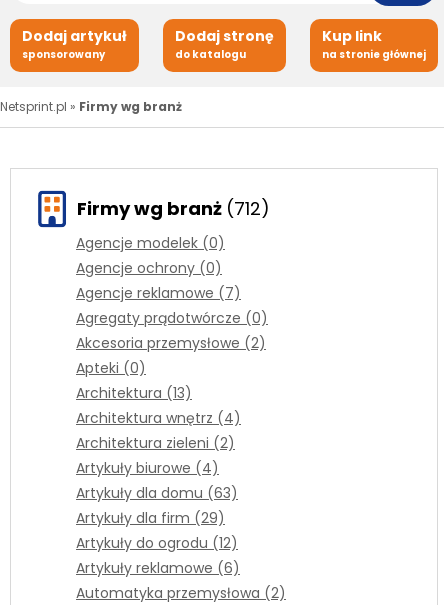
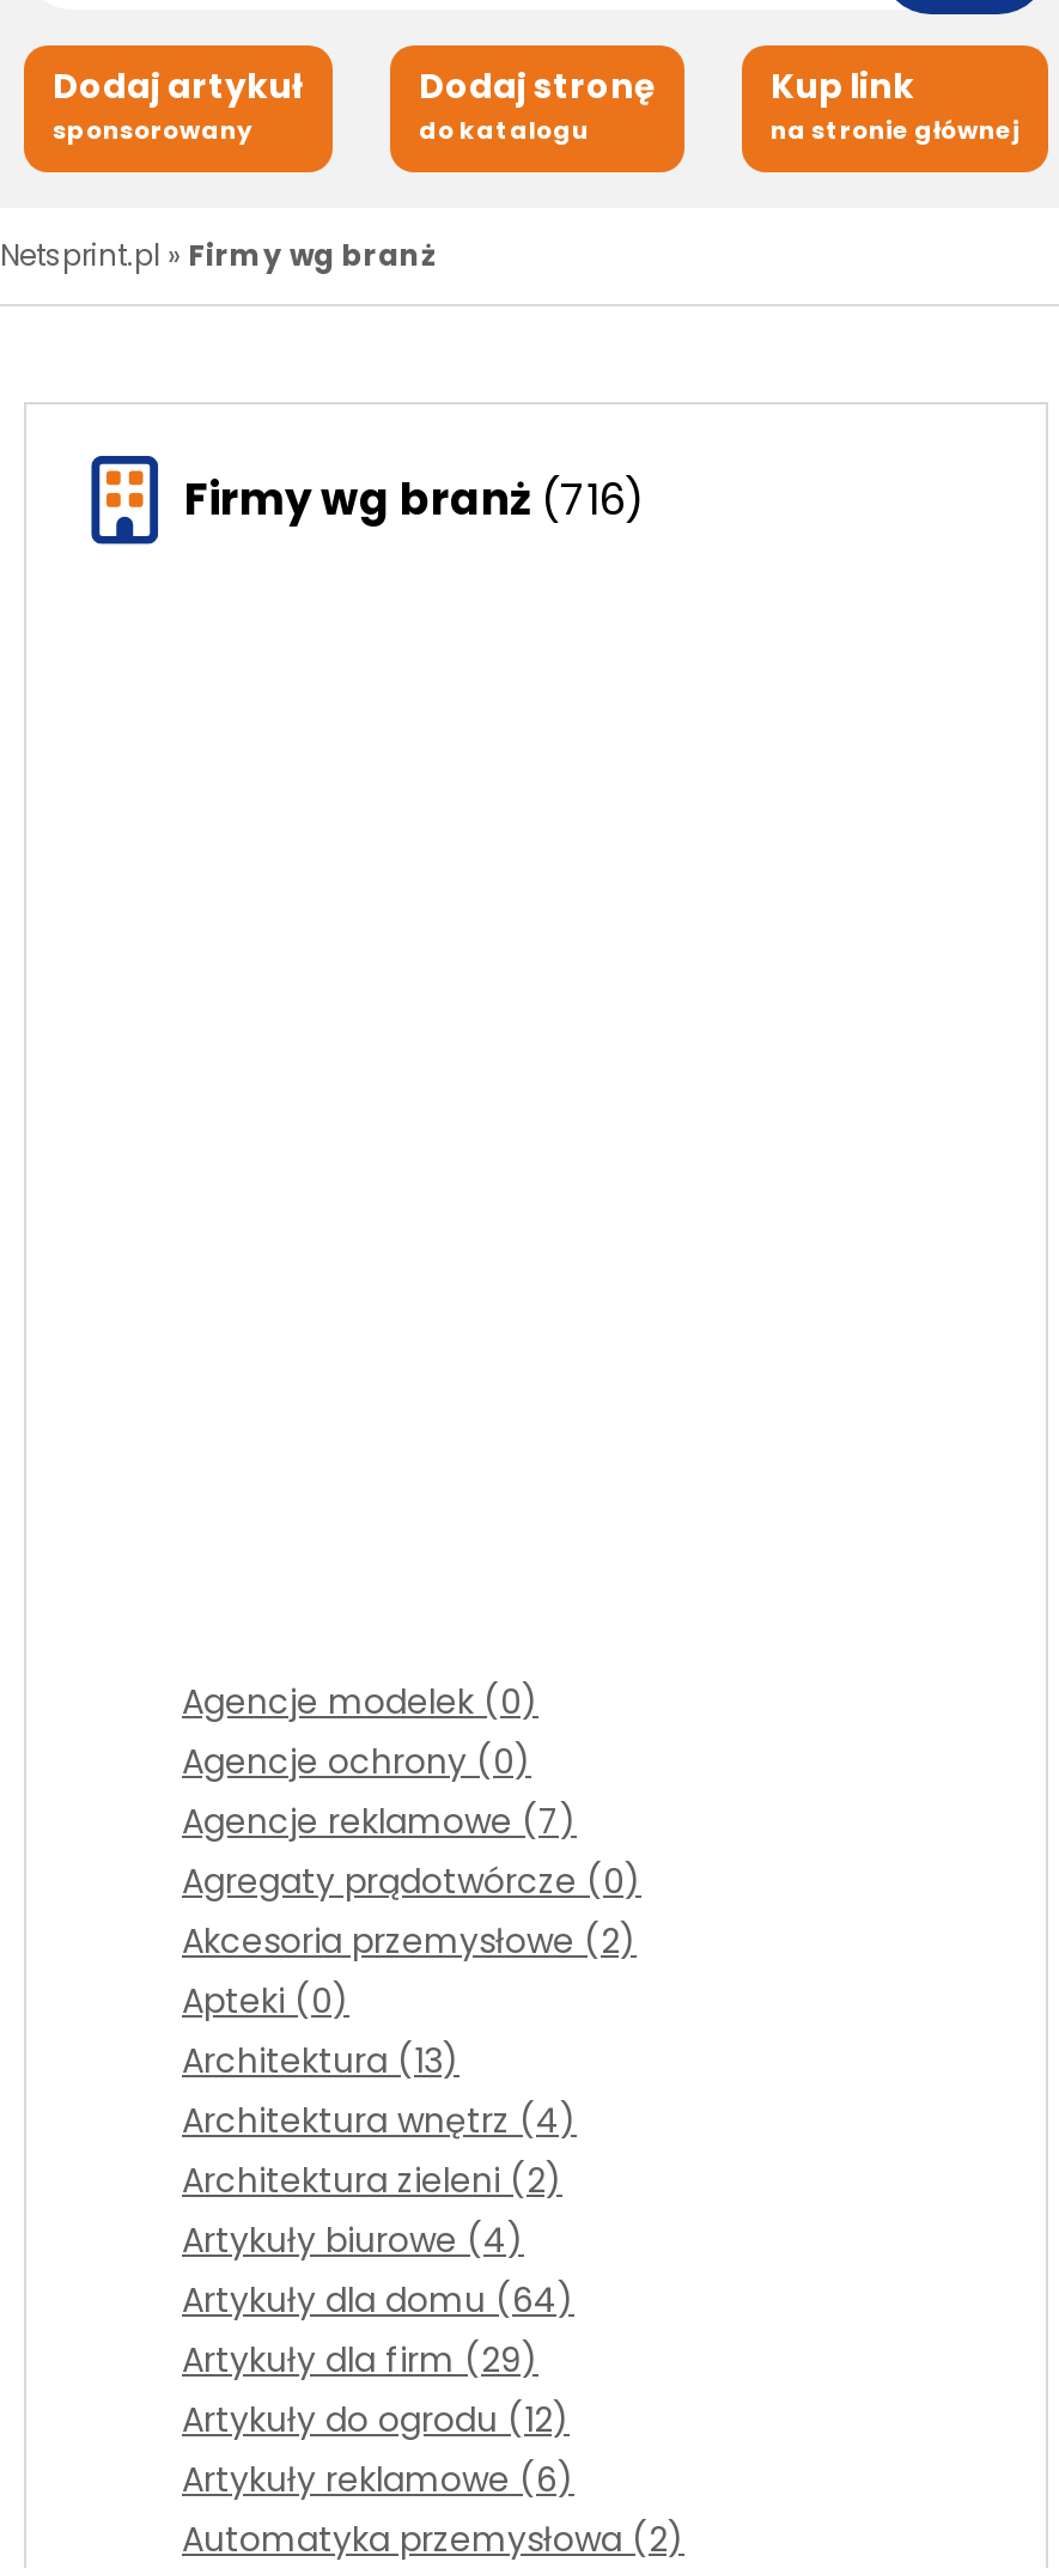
- Firmy wg branż (712)
+ Firmy wg branż (716)

- Artykuły dla domu (63)
+ Artykuły dla domu (64)
